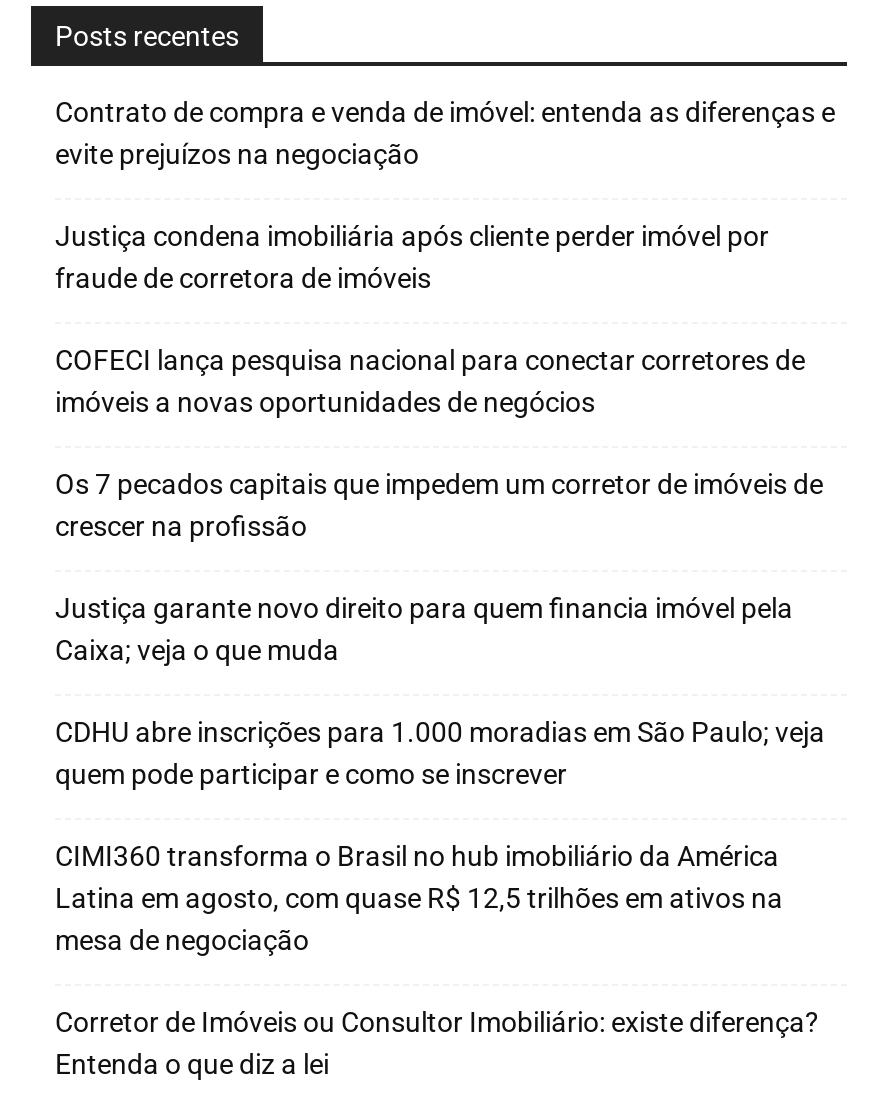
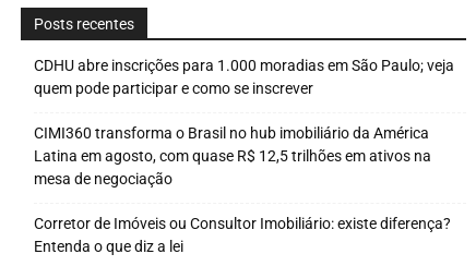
- Contrato de compra e venda de imóvel: entenda as diferenças e
- evite prejuízos na negociação
- Justiça condena imobiliária após cliente perder imóvel por
- fraude de corretora de imóveis
- COFECI lança pesquisa nacional para conectar corretores de
- imóveis a novas oportunidades de negócios
- Os 7 pecados capitais que impedem um corretor de imóveis de
- crescer na profissão
- Justiça garante novo direito para quem financia imóvel pela
- Caixa; veja o que muda
